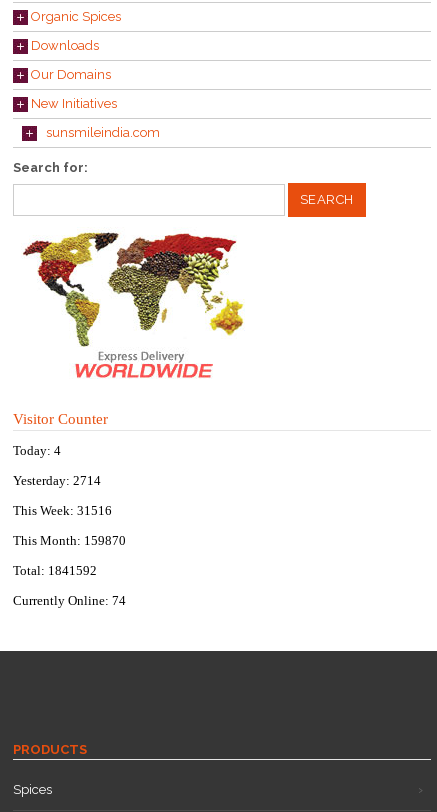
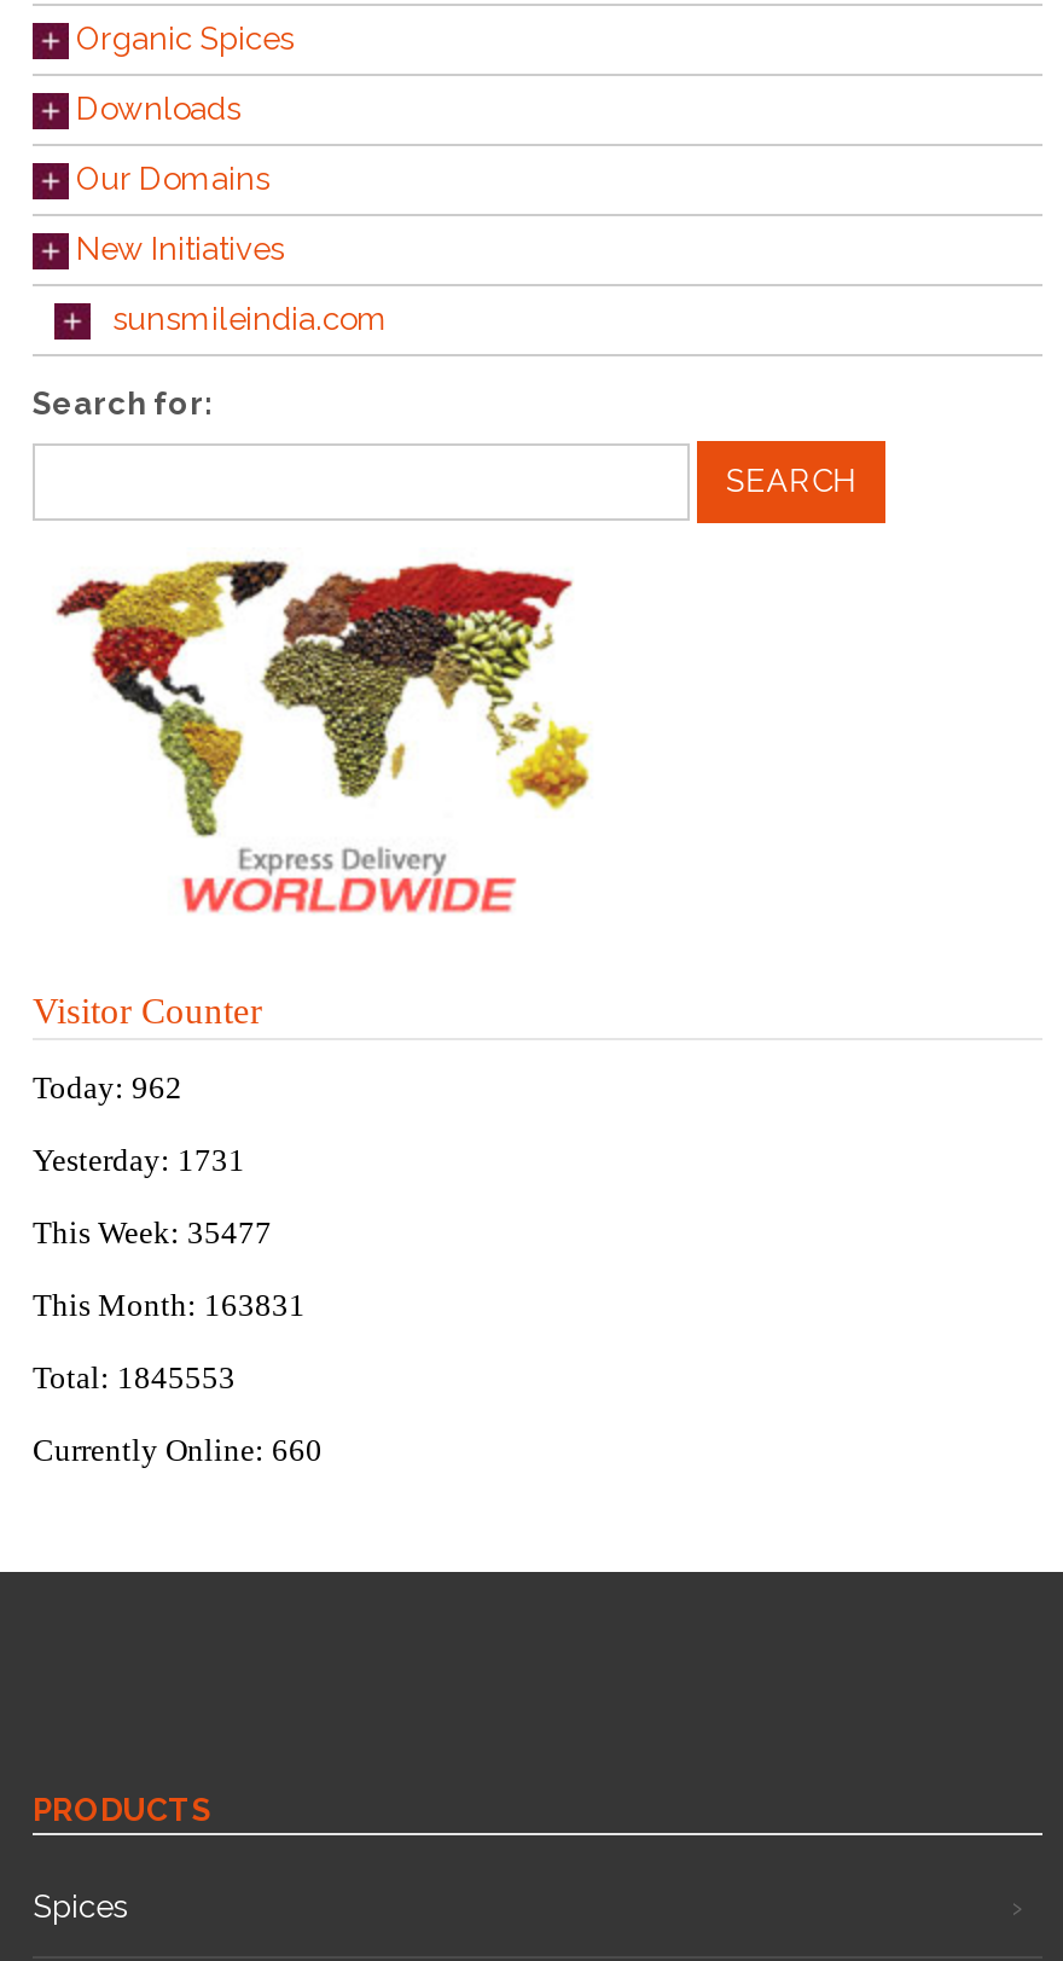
- Today: 4
+ Today: 962

- Yesterday: 2714
+ Yesterday: 1731

- This Week: 31516
+ This Week: 35477

- This Month: 159870
+ This Month: 163831

- Total: 1841592
+ Total: 1845553

- Currently Online: 74
+ Currently Online: 660
